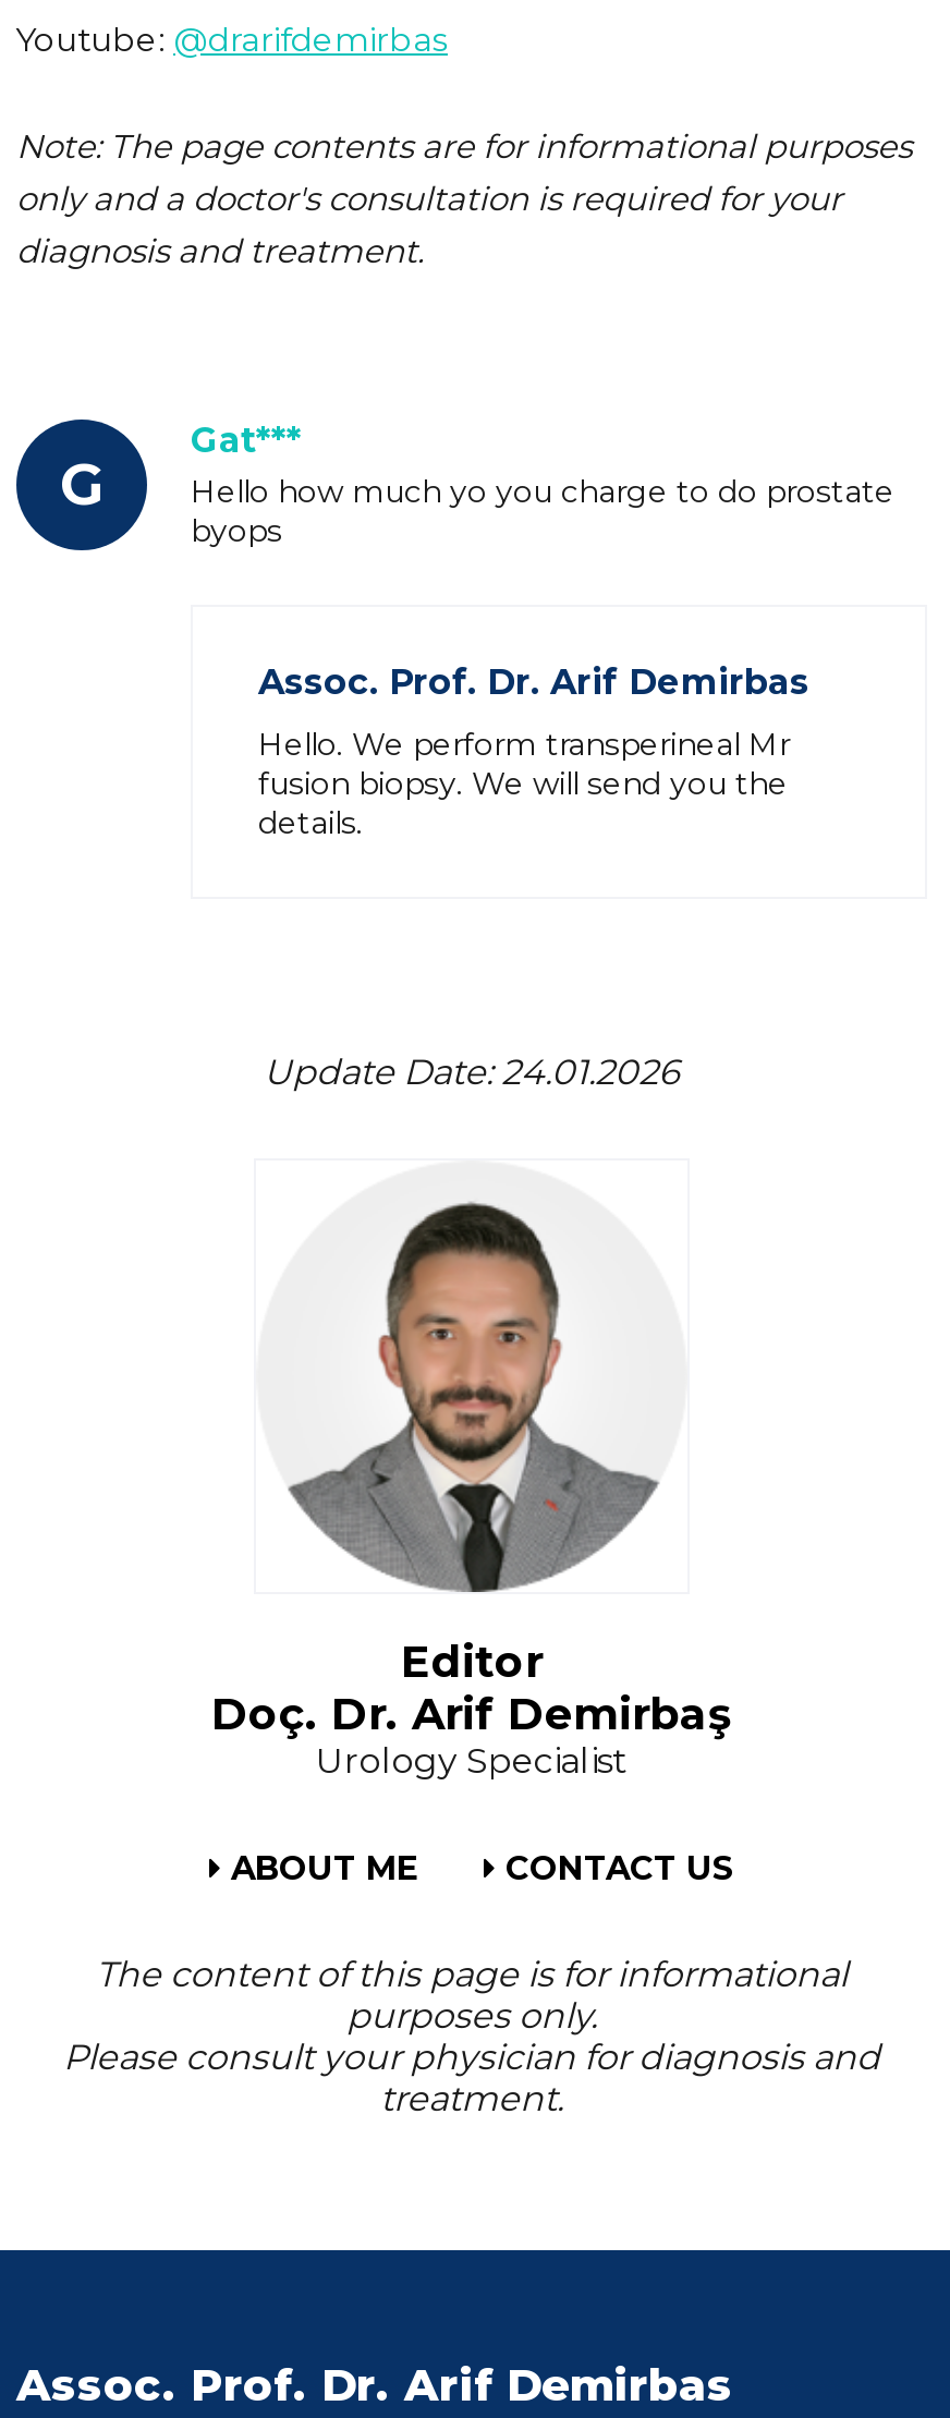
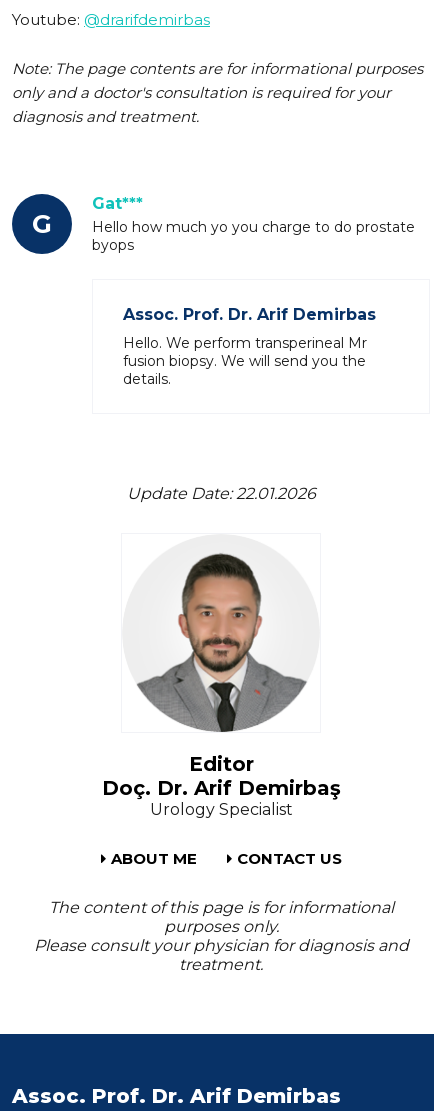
- Update Date: 24.01.2026
+ Update Date: 22.01.2026
